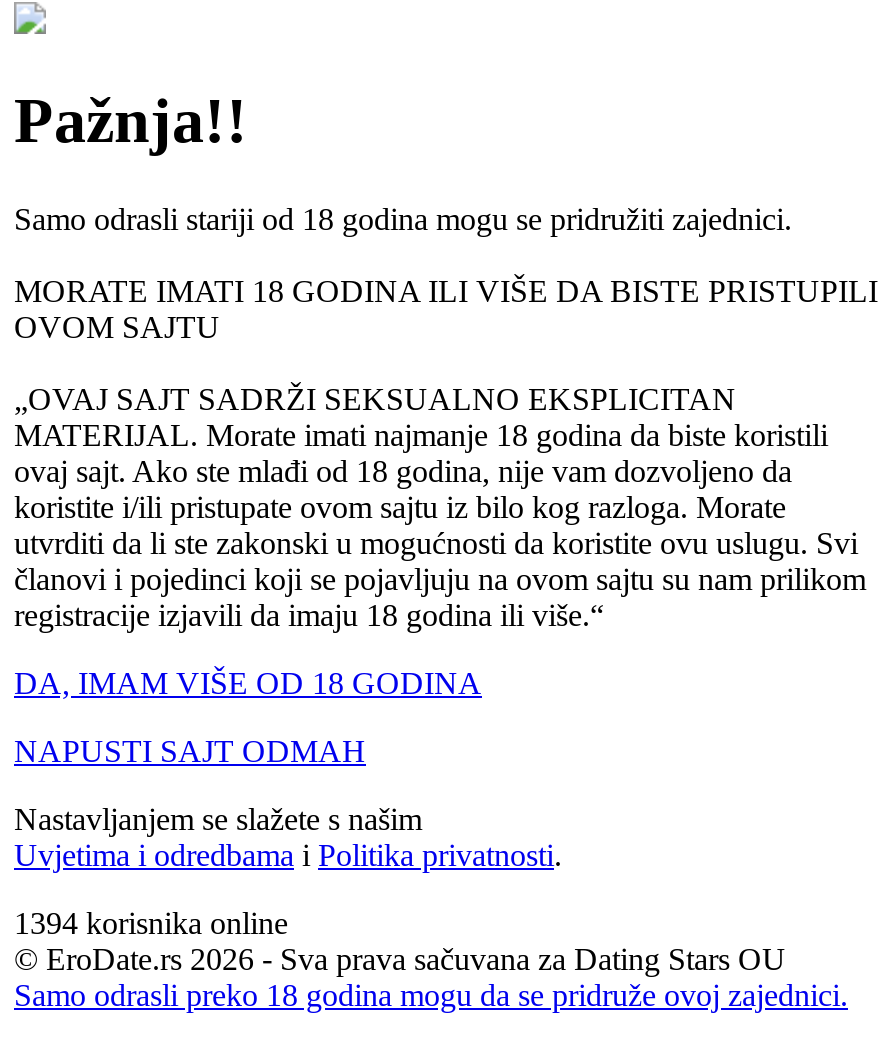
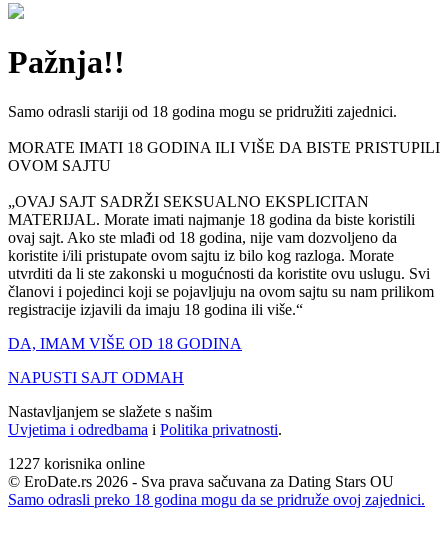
- 1394 korisnika online
+ 1227 korisnika online
